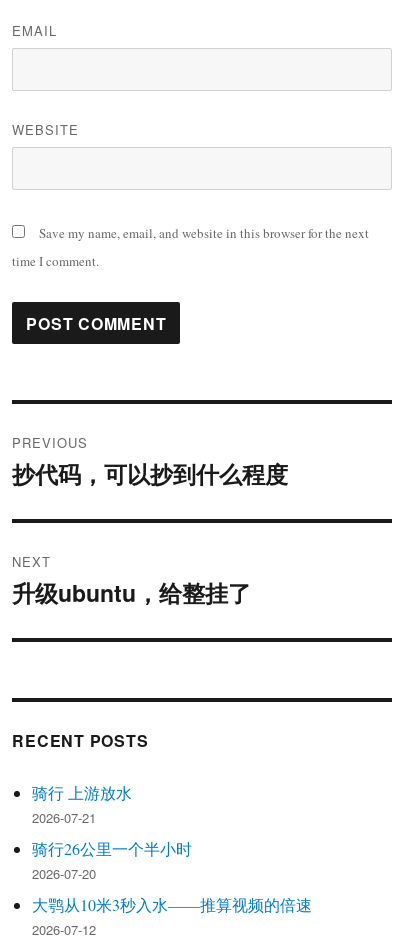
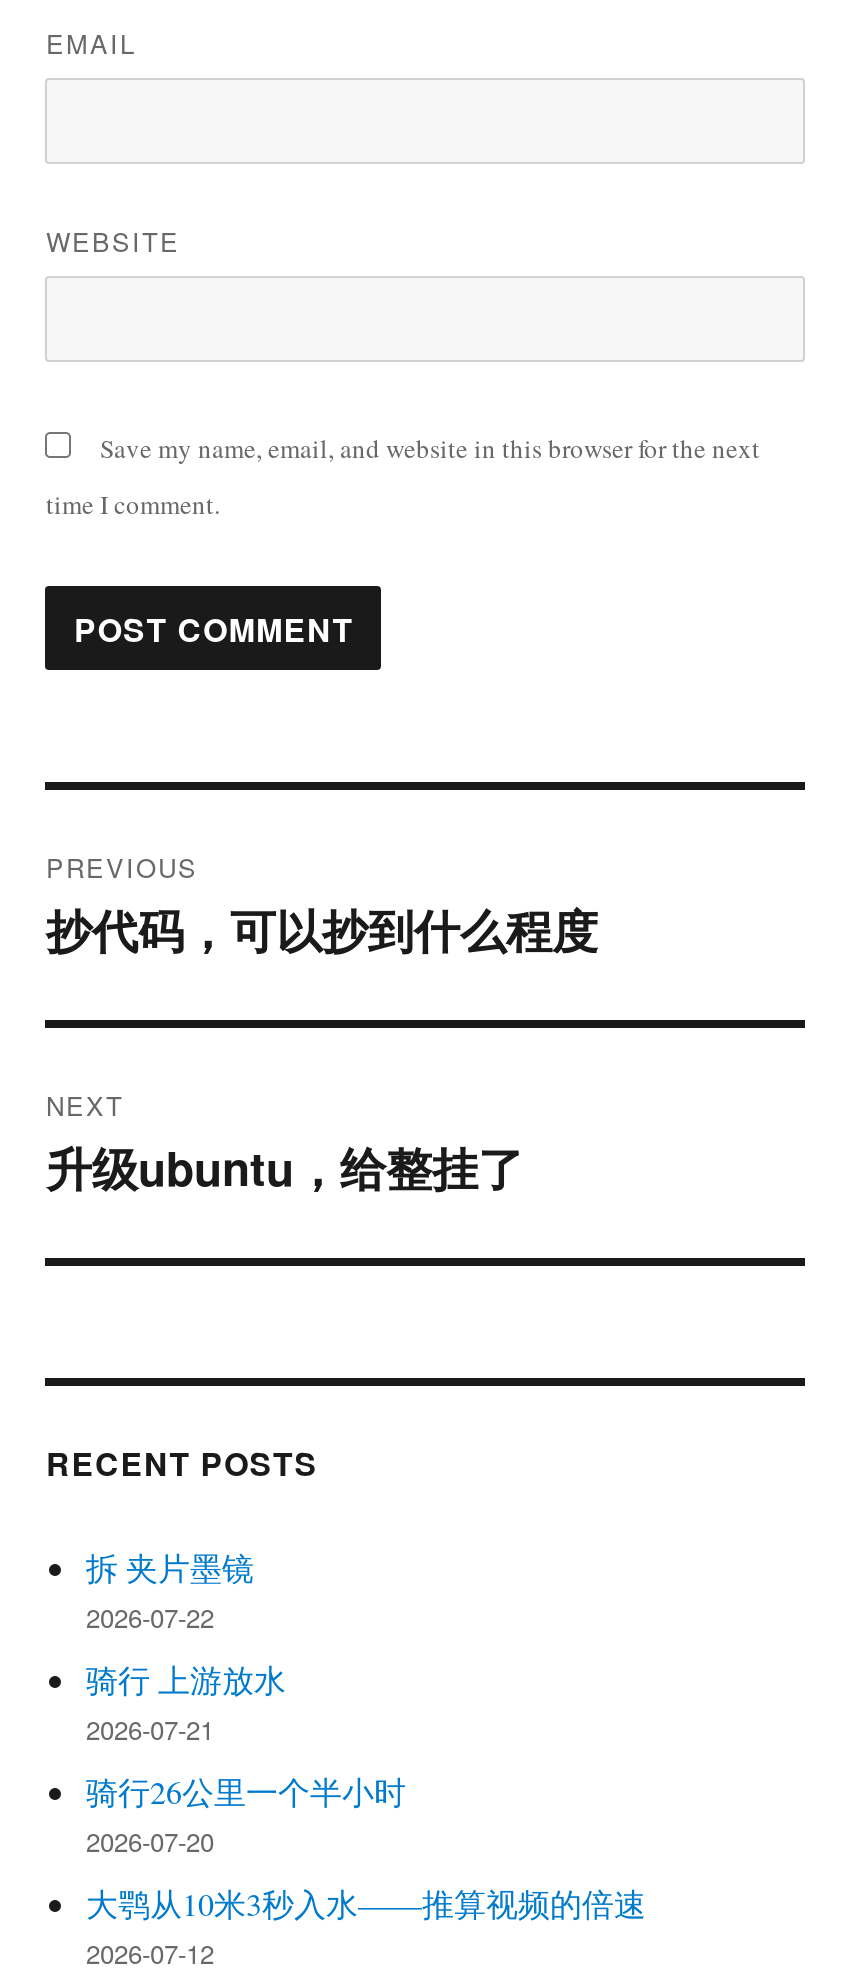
+ 拆 夹片墨镜
+ 2026-07-22
